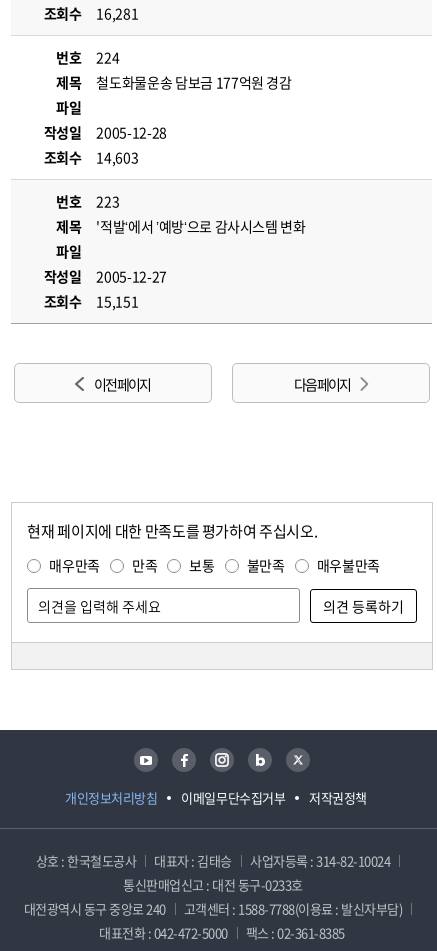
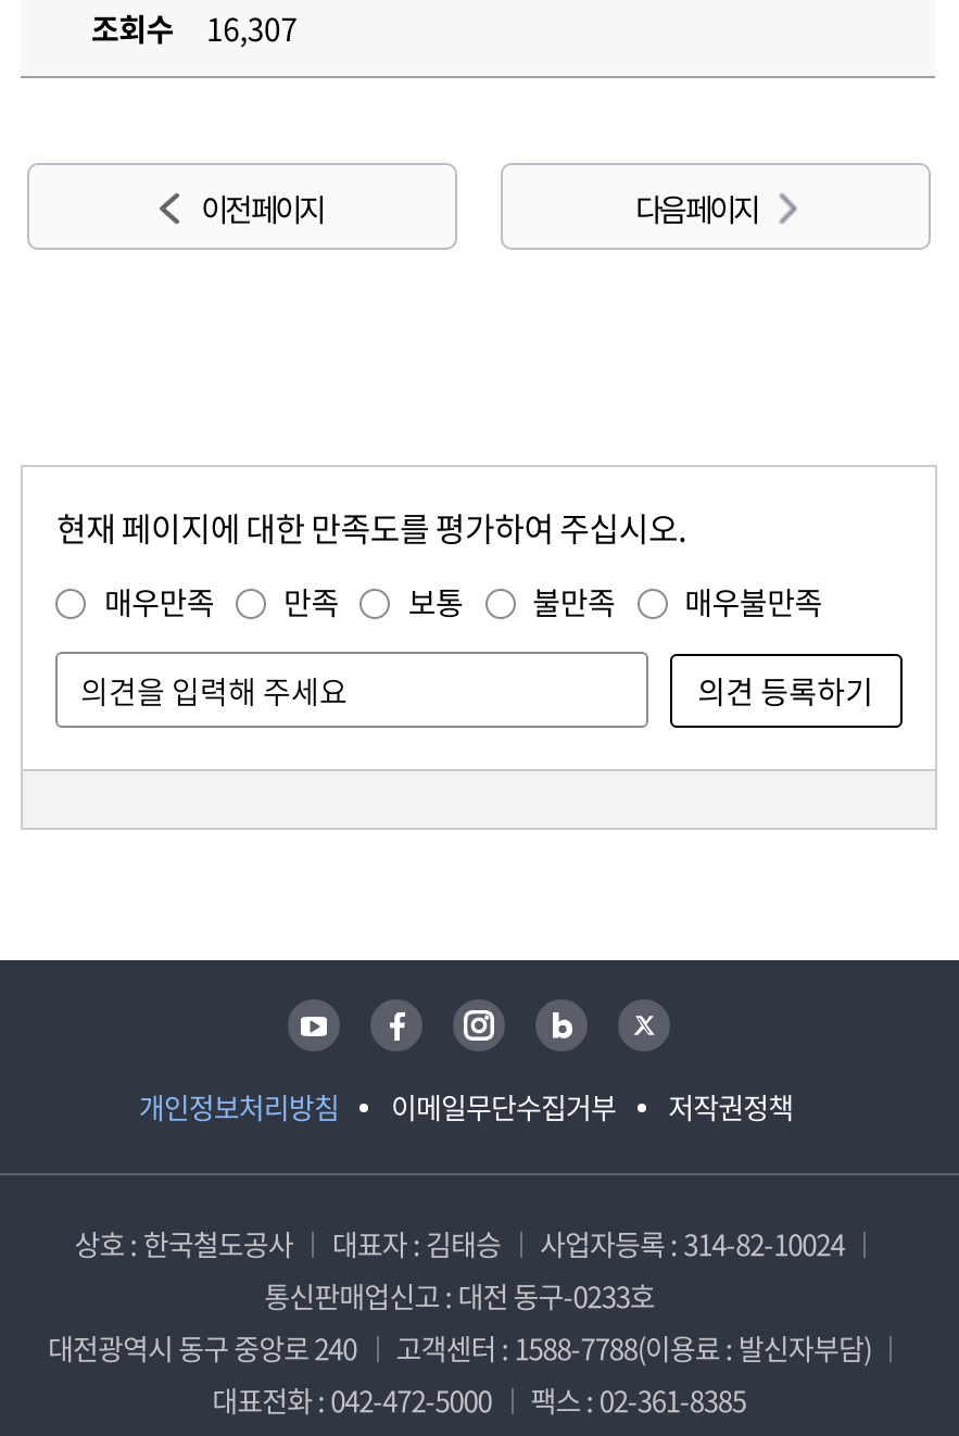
- 16,281
- 번호
- 224
- 제목
- 철도화물운송 담보금 177억원 경감
- 파일
- 작성일
- 2005-12-28
- 조회수
- 14,603
- 번호
- 223
- 제목
- '적발‘에서 ’예방‘으로 감사시스템 변화
- 파일
- 작성일
- 2005-12-27
- 조회수
- 15,151
+ 16,307
